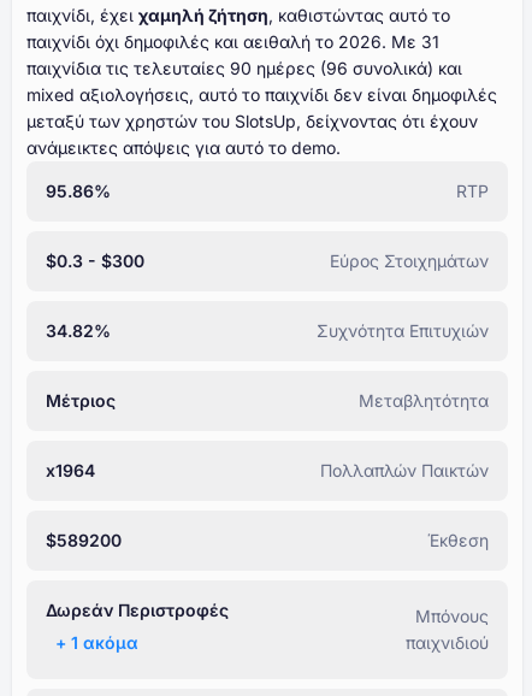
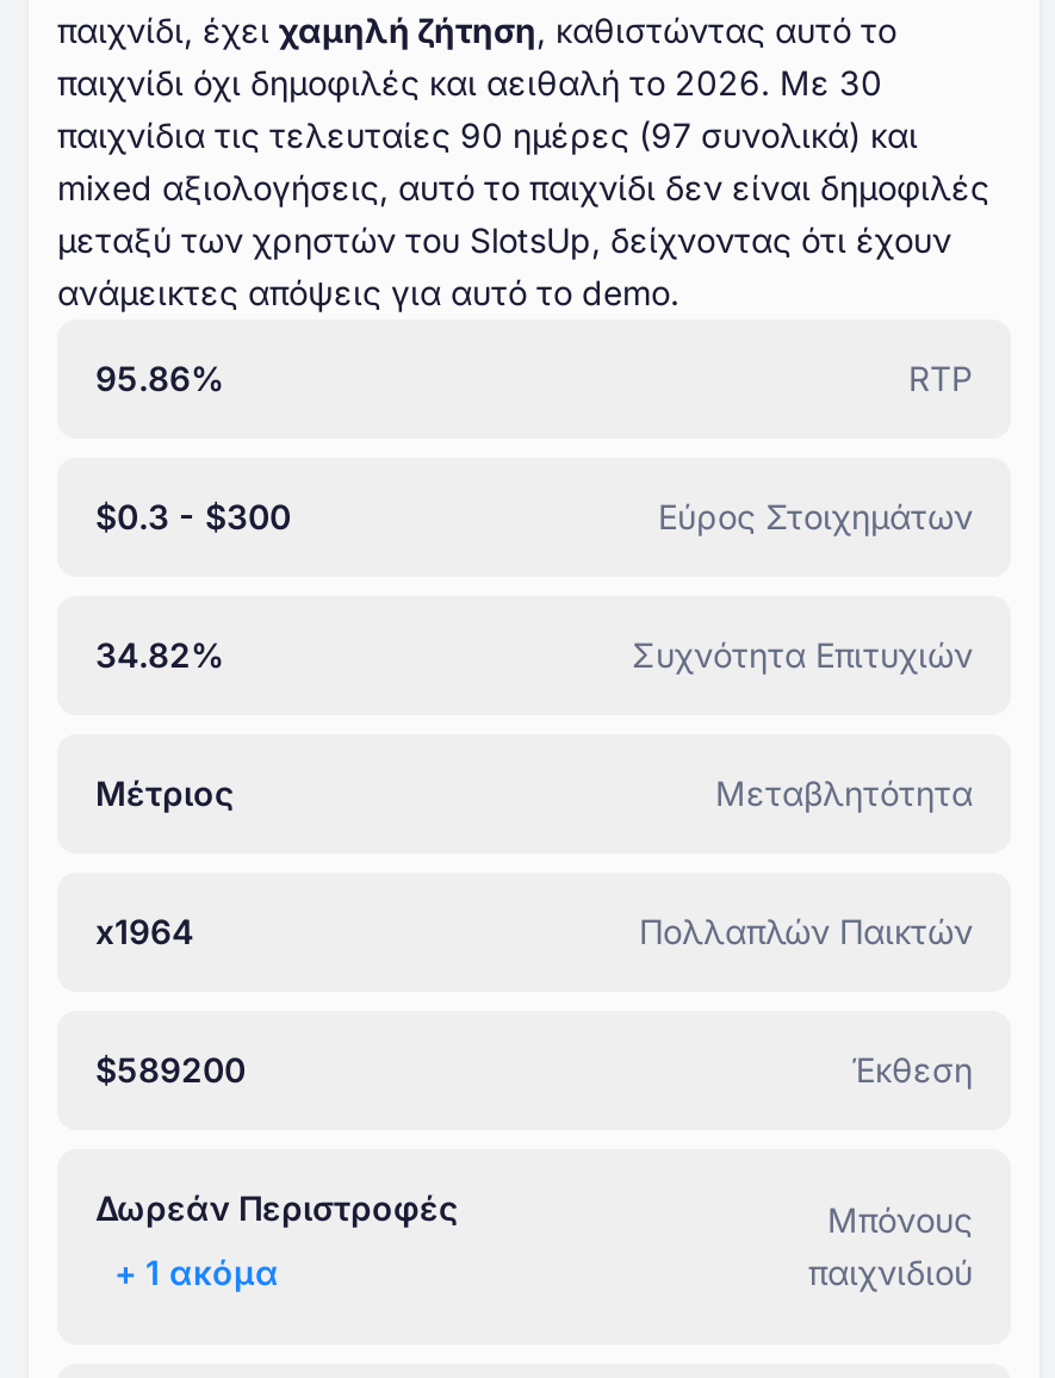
- παιχνίδι όχι δημοφιλές και αειθαλή το 2026. Με 31
+ παιχνίδι όχι δημοφιλές και αειθαλή το 2026. Με 30

- παιχνίδια τις τελευταίες 90 ημέρες (96 συνολικά) και
+ παιχνίδια τις τελευταίες 90 ημέρες (97 συνολικά) και
